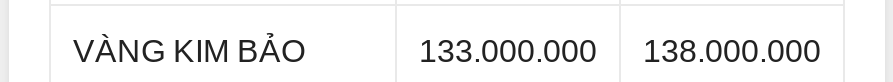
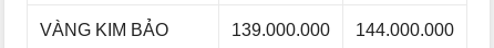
- 133.000.000
+ 139.000.000

- 138.000.000
+ 144.000.000
